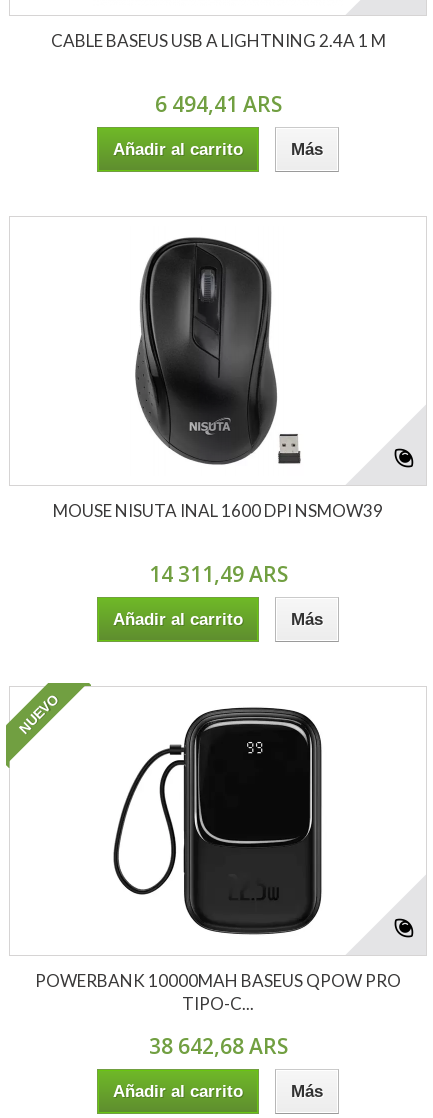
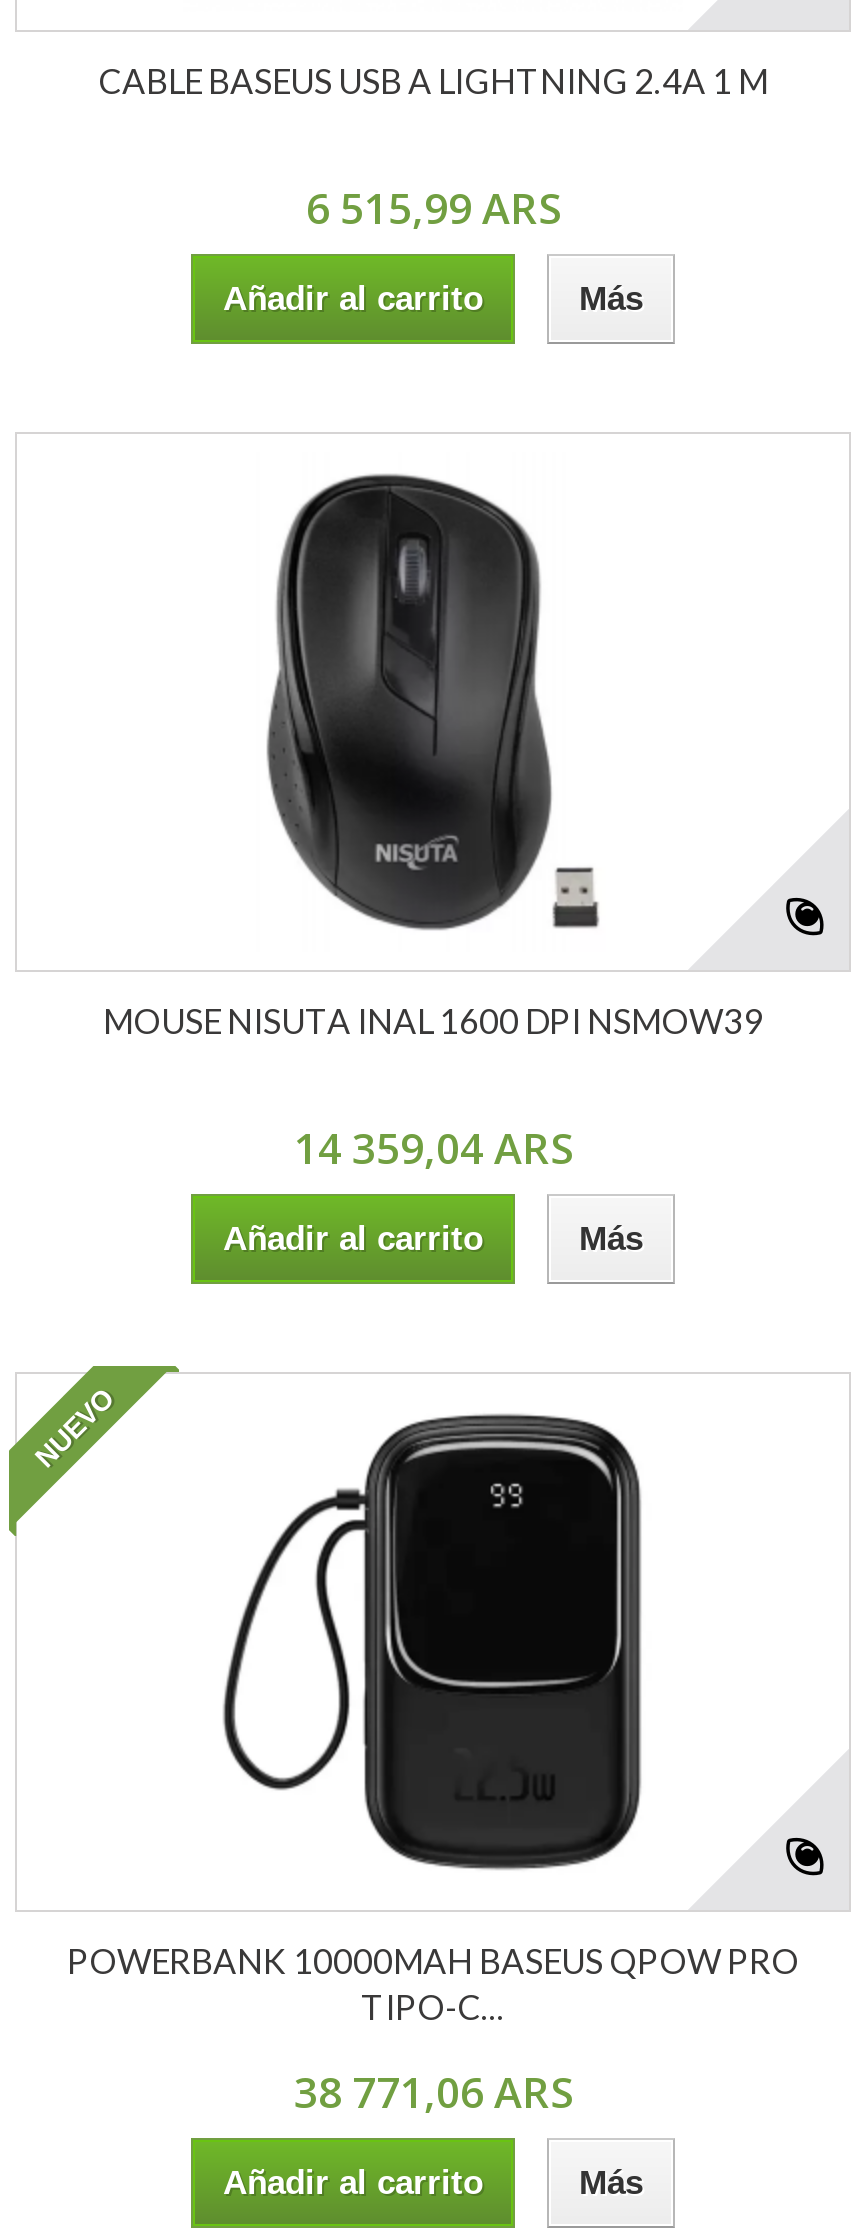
- 6 494,41 ARS
+ 6 515,99 ARS

- 14 311,49 ARS
+ 14 359,04 ARS

- 38 642,68 ARS
+ 38 771,06 ARS
